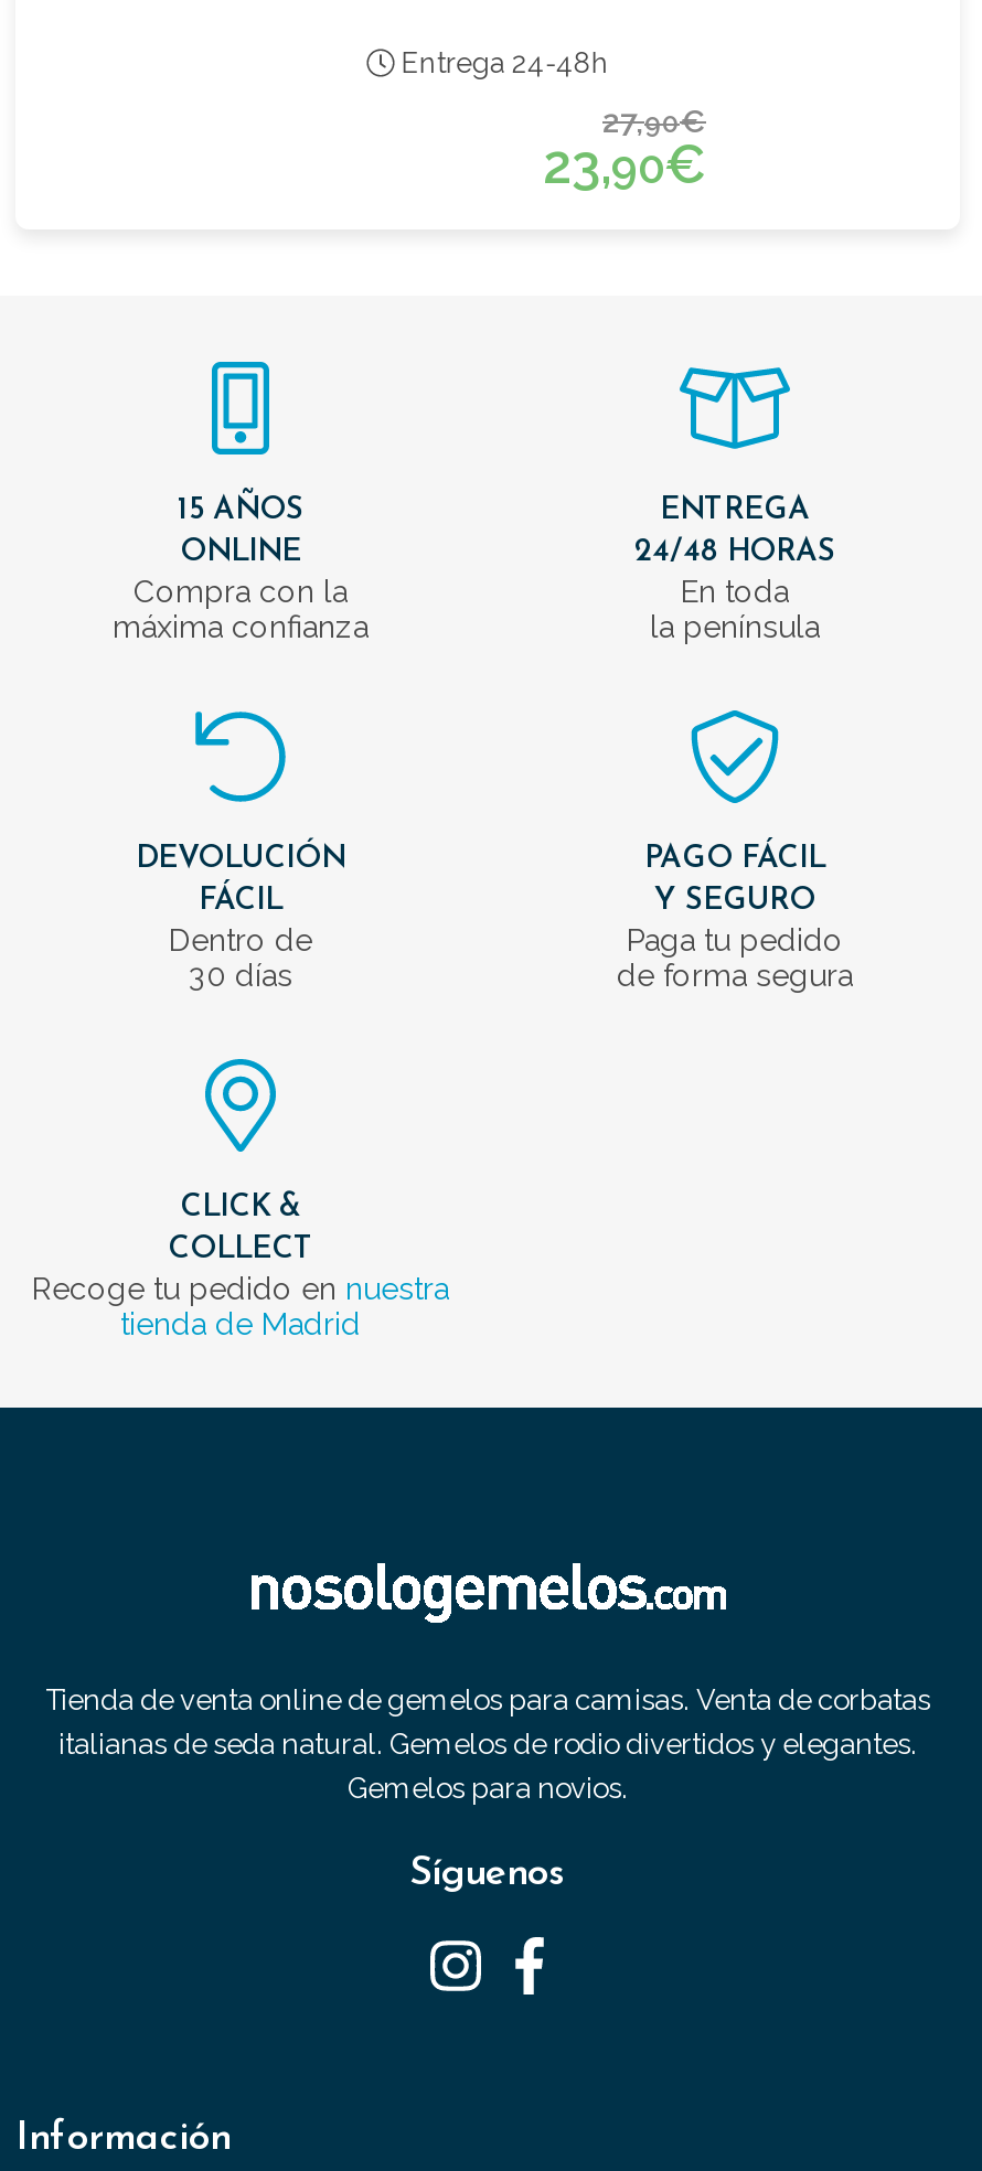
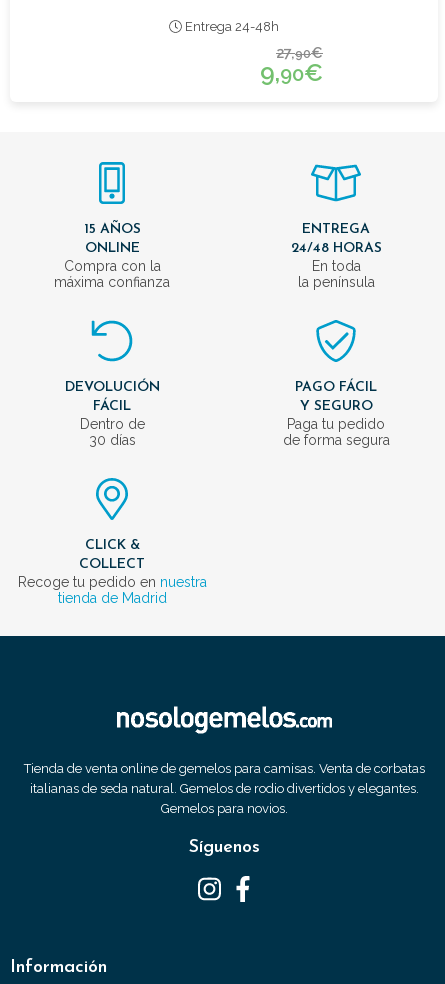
- 23,90€
+ 9,90€
